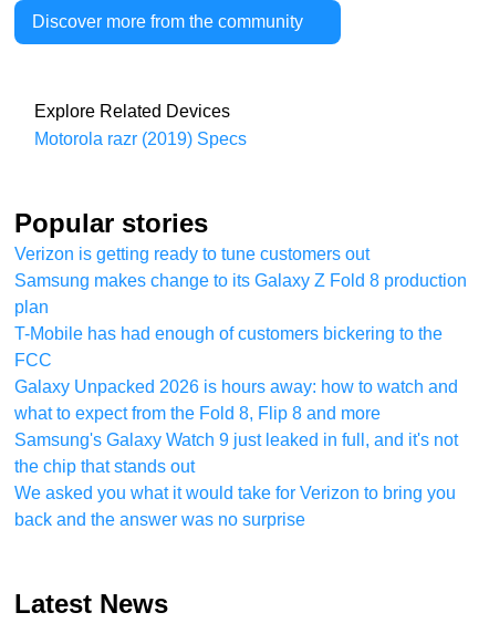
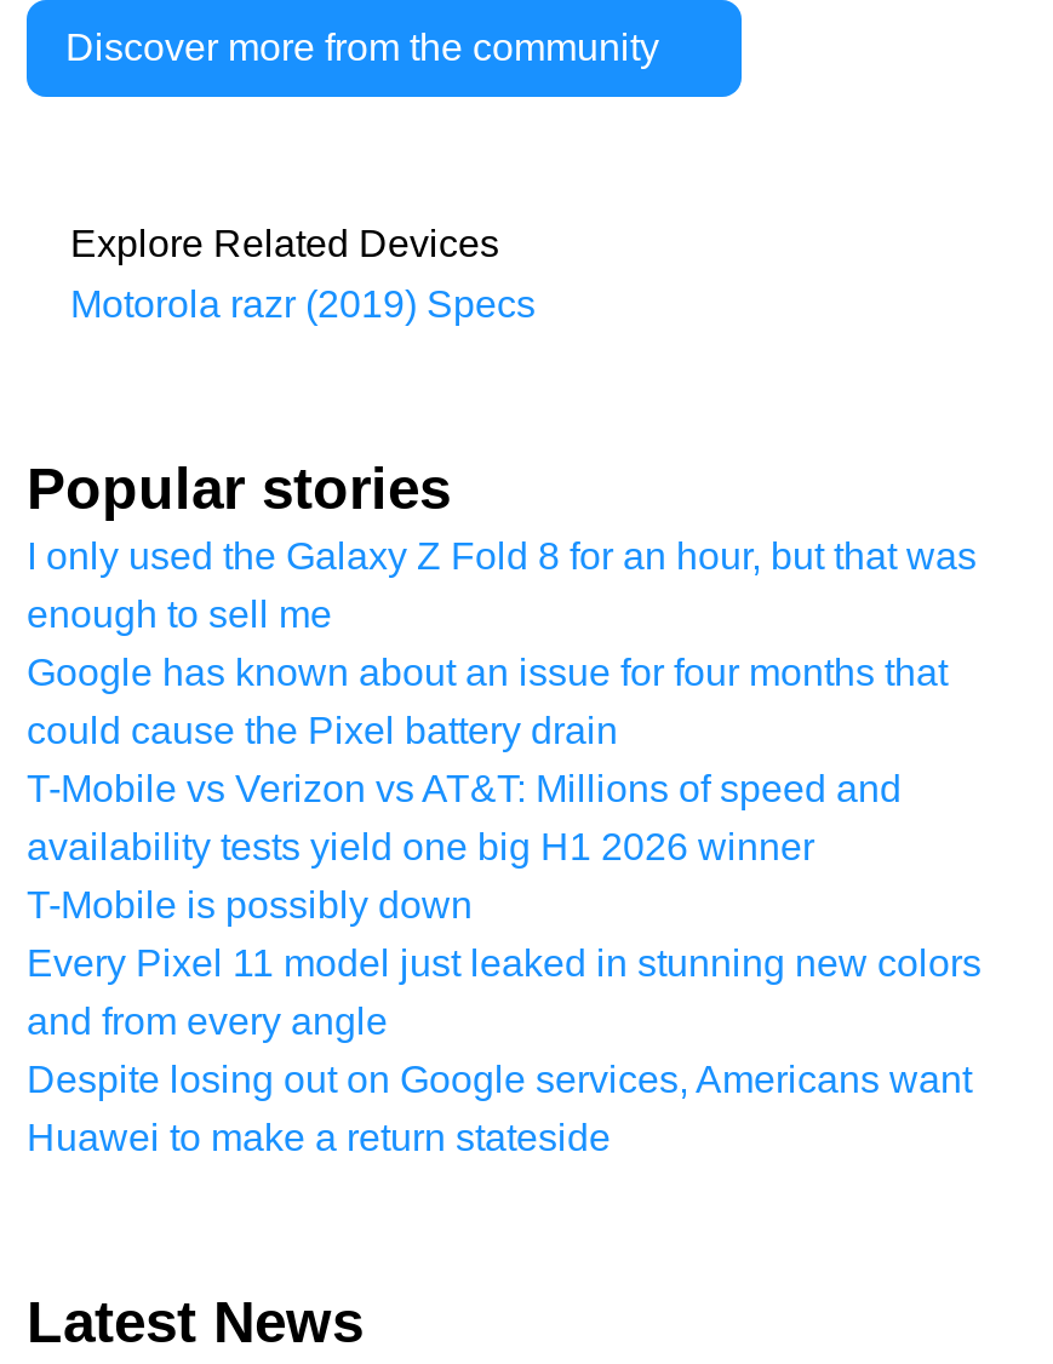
- Verizon is getting ready to tune customers out
- Samsung makes change to its Galaxy Z Fold 8 production
- plan
- T-Mobile has had enough of customers bickering to the
- FCC
- Galaxy Unpacked 2026 is hours away: how to watch and
- what to expect from the Fold 8, Flip 8 and more
- Samsung's Galaxy Watch 9 just leaked in full, and it's not
- the chip that stands out
- We asked you what it would take for Verizon to bring you
- back and the answer was no surprise
+ I only used the Galaxy Z Fold 8 for an hour, but that was
+ enough to sell me
+ Google has known about an issue for four months that
+ could cause the Pixel battery drain
+ T-Mobile vs Verizon vs AT&T: Millions of speed and
+ availability tests yield one big H1 2026 winner
+ T-Mobile is possibly down
+ Every Pixel 11 model just leaked in stunning new colors
+ and from every angle
+ Despite losing out on Google services, Americans want
+ Huawei to make a return stateside
